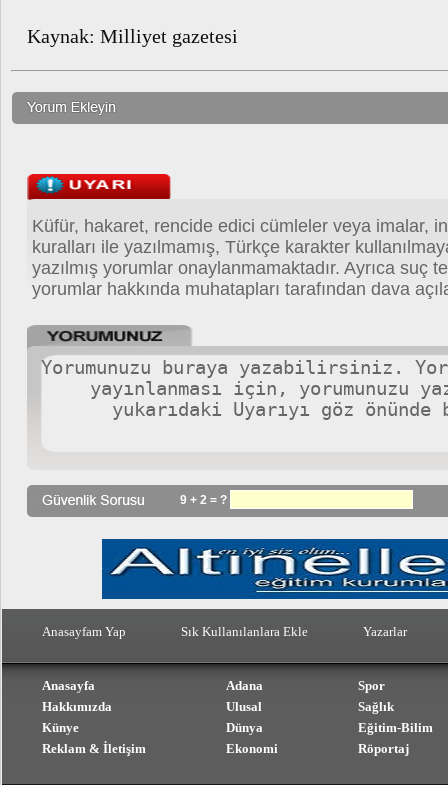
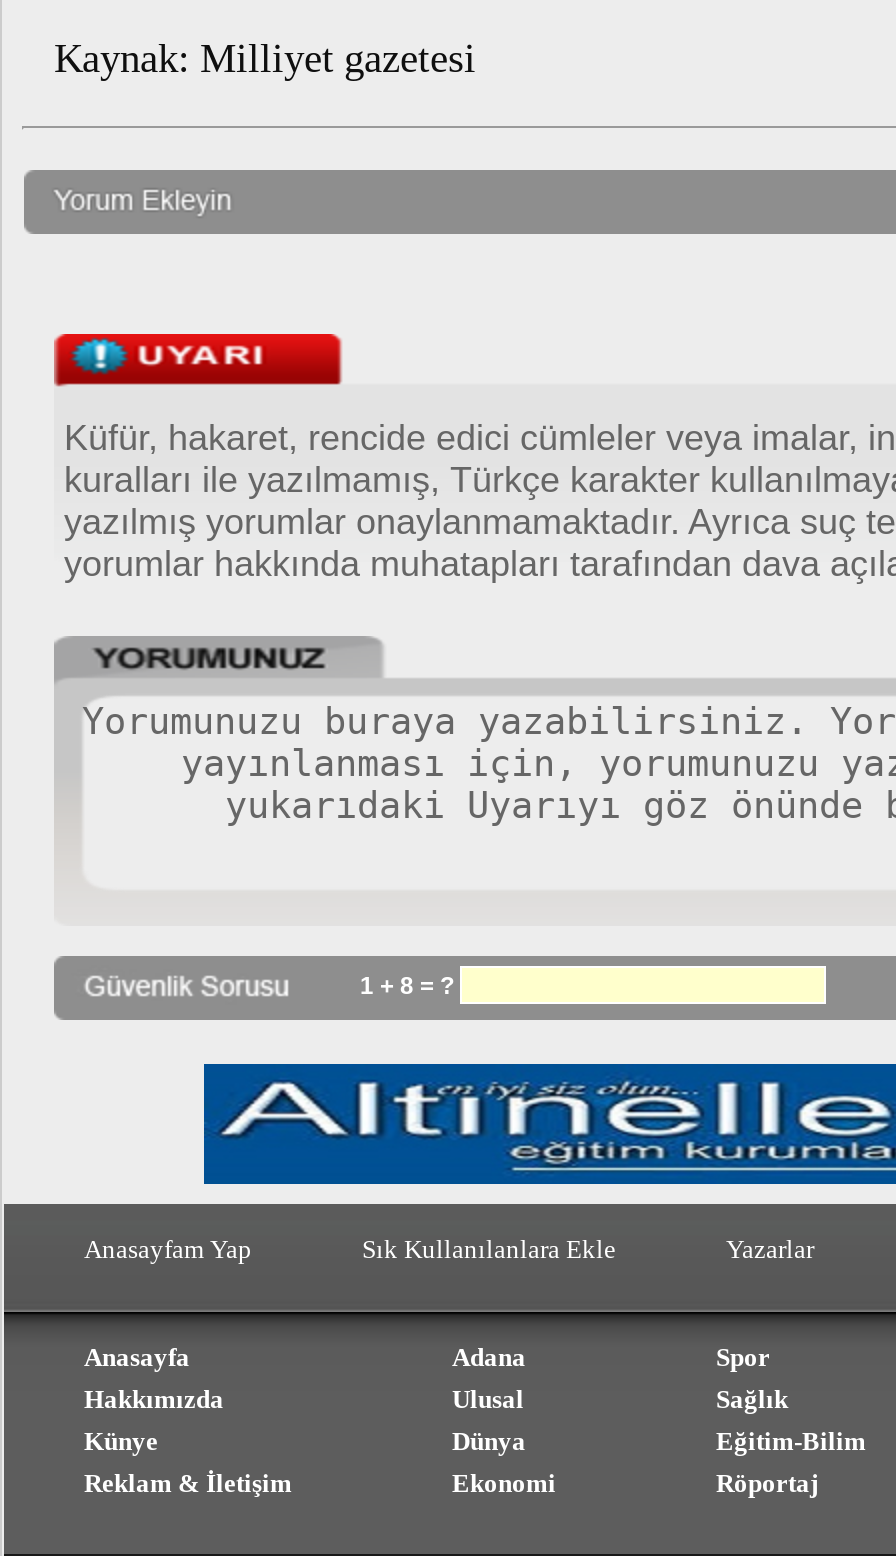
- 9 + 2 = ?
+ 1 + 8 = ?
